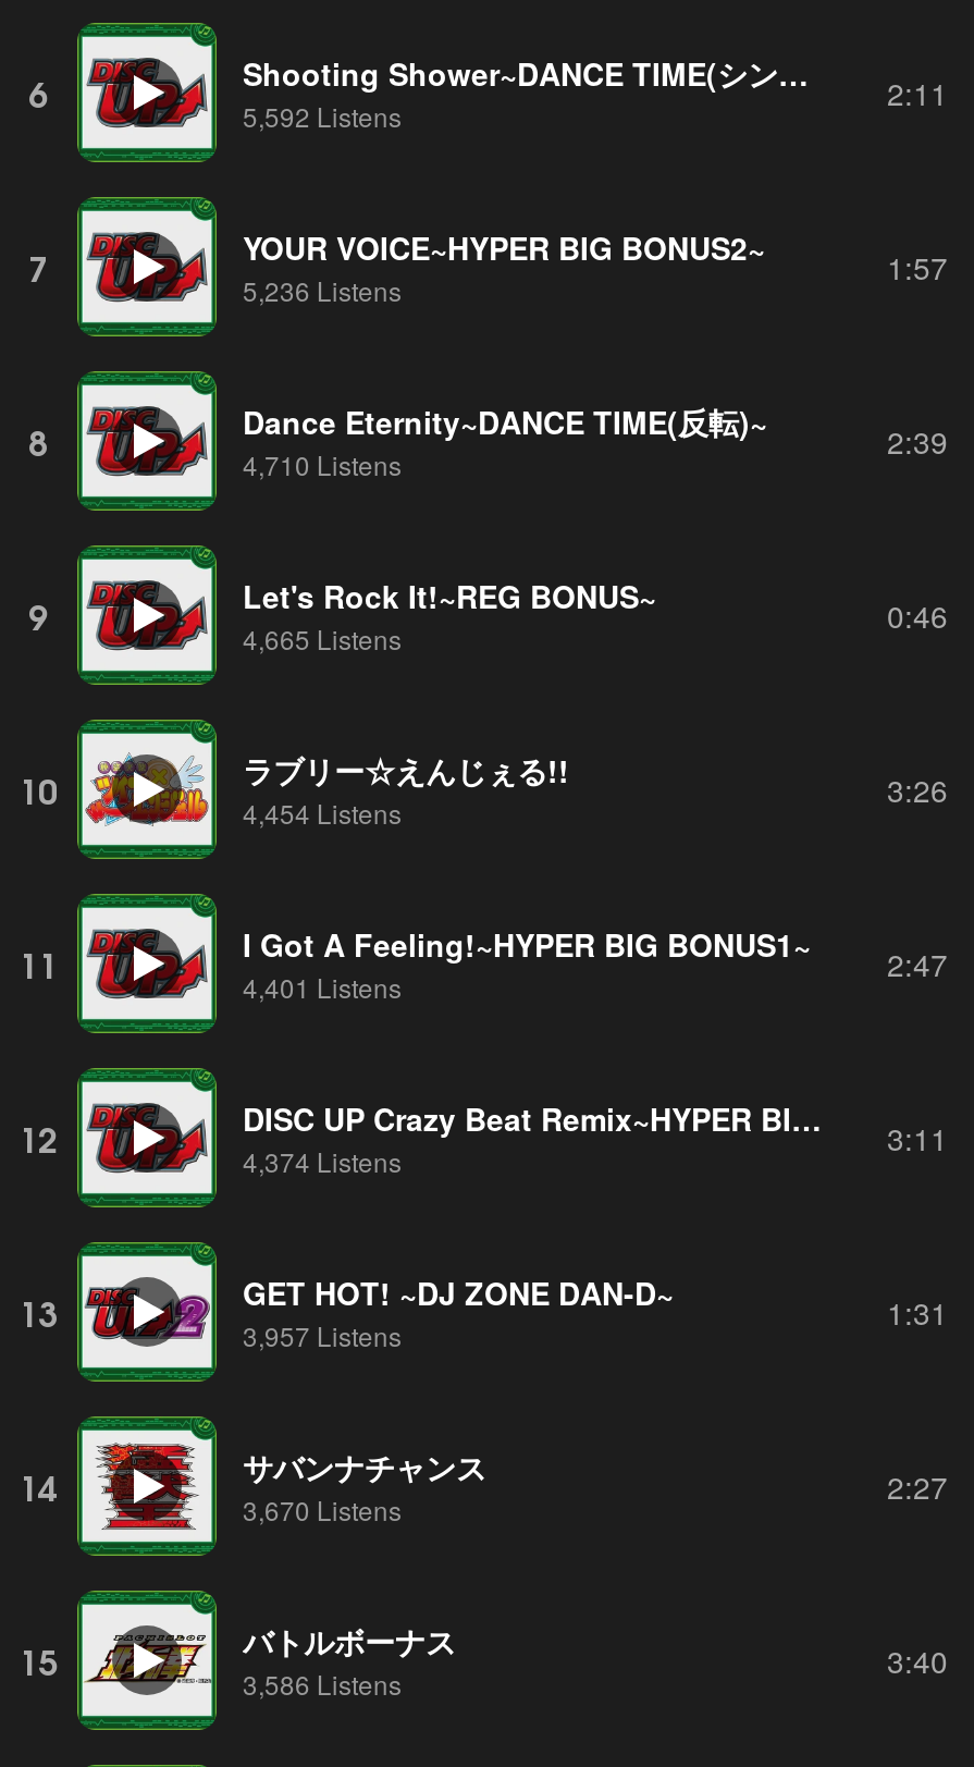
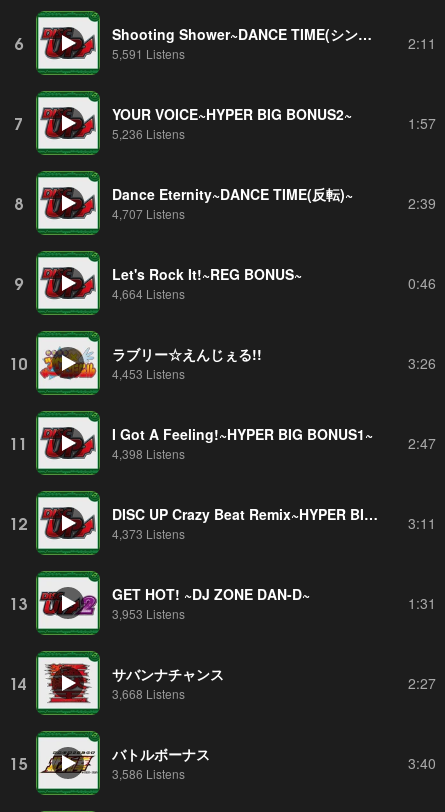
- 5,592 Listens
+ 5,591 Listens

- 4,710 Listens
+ 4,707 Listens

- 4,665 Listens
+ 4,664 Listens

- 4,454 Listens
+ 4,453 Listens

- 4,401 Listens
+ 4,398 Listens

- 4,374 Listens
+ 4,373 Listens

- 3,957 Listens
+ 3,953 Listens

- 3,670 Listens
+ 3,668 Listens
